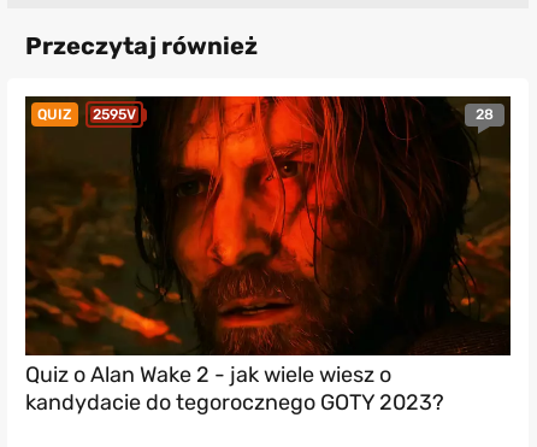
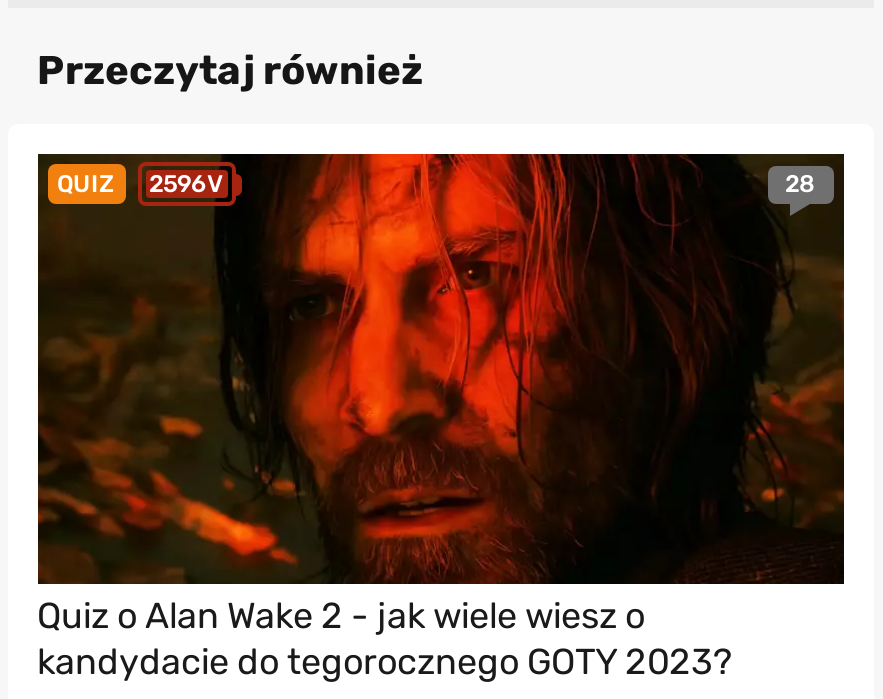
- QUIZ 2595V
+ QUIZ 2596V
